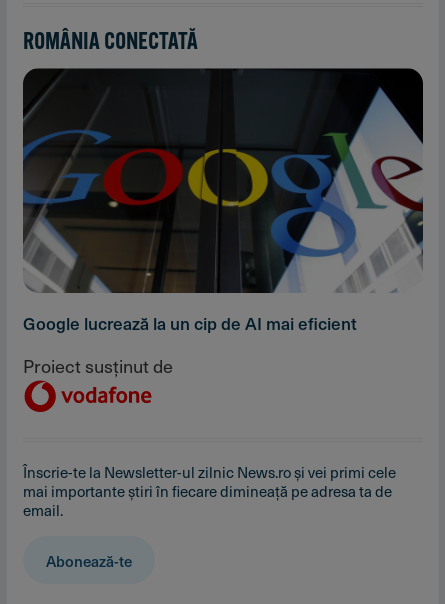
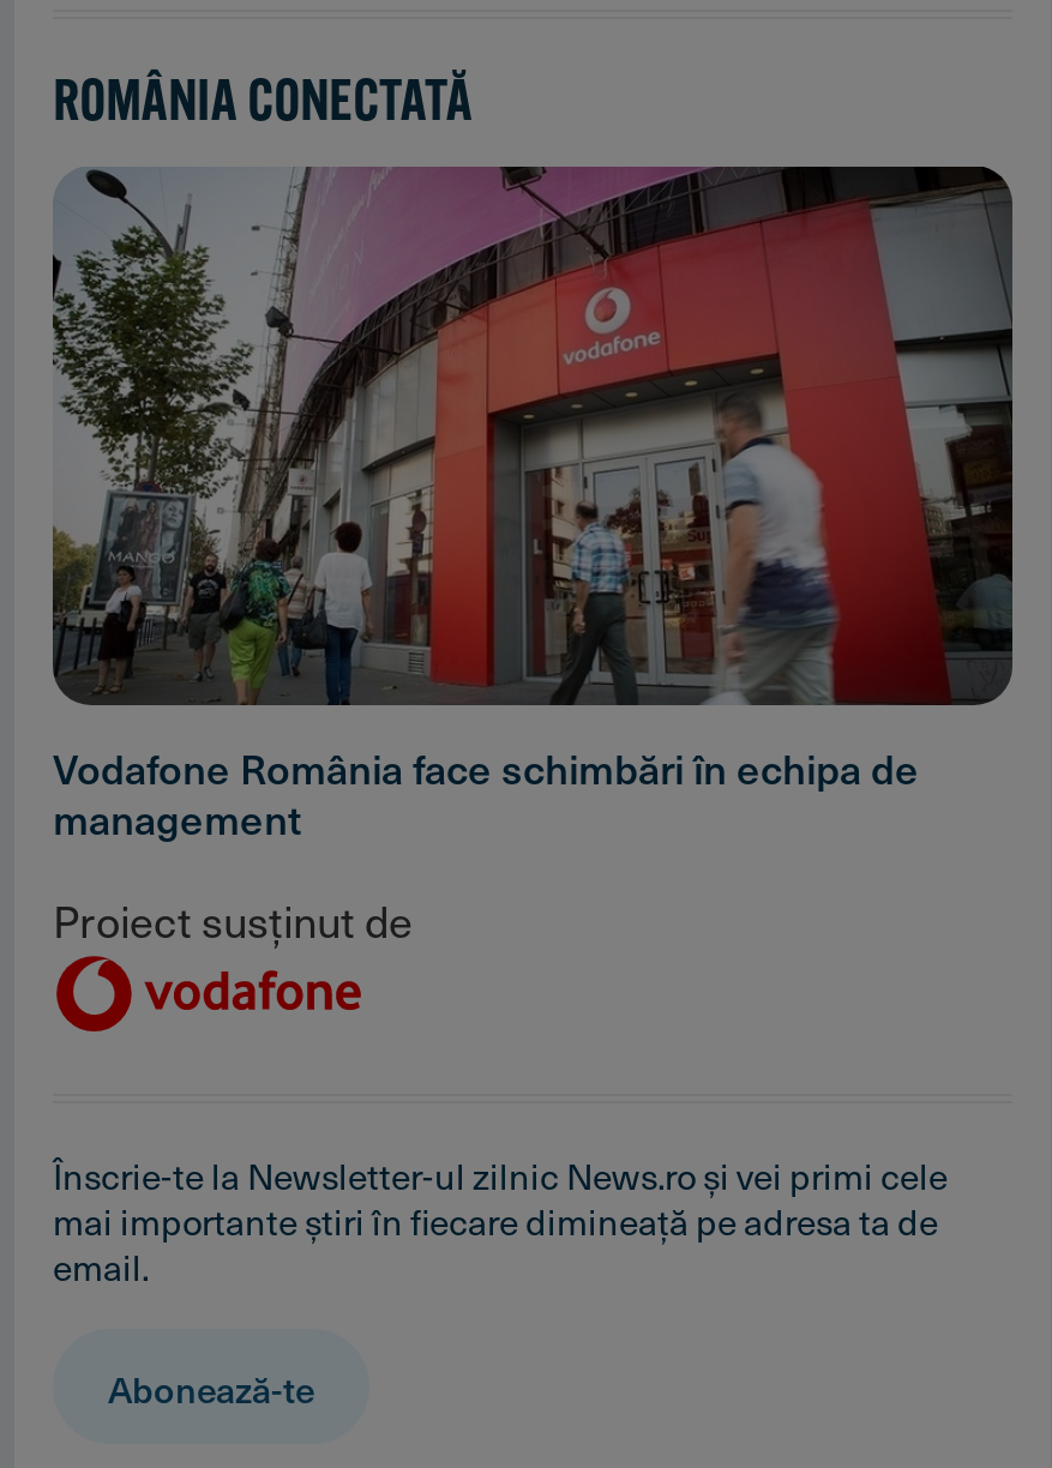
- [image]
- Google lucrează la un cip de AI mai eficient
+ [image]
+ Vodafone România face schimbări în echipa de
+ management
